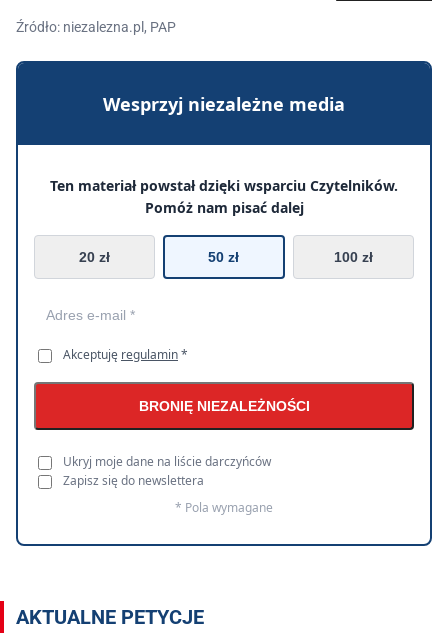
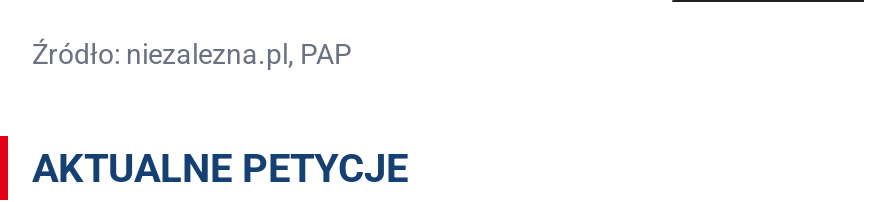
- [image]
- Wesprzyj niezależne media
- Ten materiał powstał dzięki wsparciu Czytelników.
- Pomóż nam pisać dalej
- 20 zł
- 50 zł
- 100 zł

- Akceptuję regulamin *
- BRONIĘ NIEZALEŻNOŚCI
- Ukryj moje dane na liście darczyńców
- Zapisz się do newslettera
- * Pola wymagane
